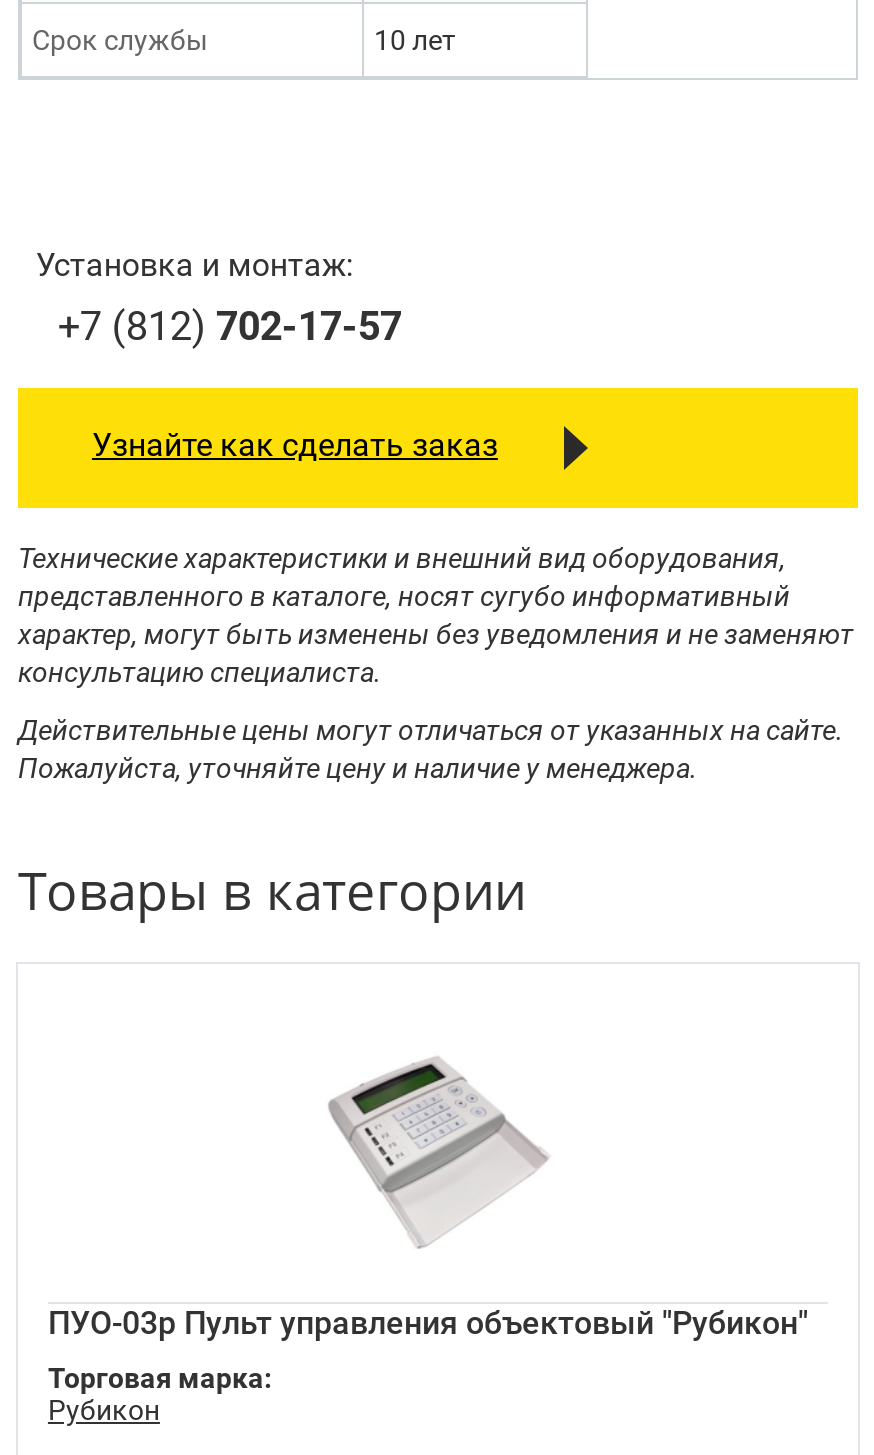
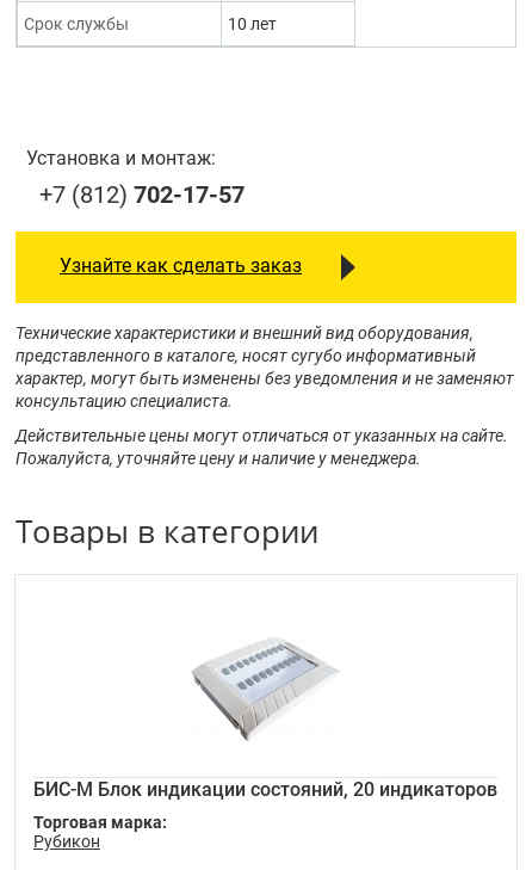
- [image]
- ПУО-03р Пульт управления объектовый "Рубикон"
+ [image]
+ БИС-М Блок индикации состояний, 20 индикаторов
